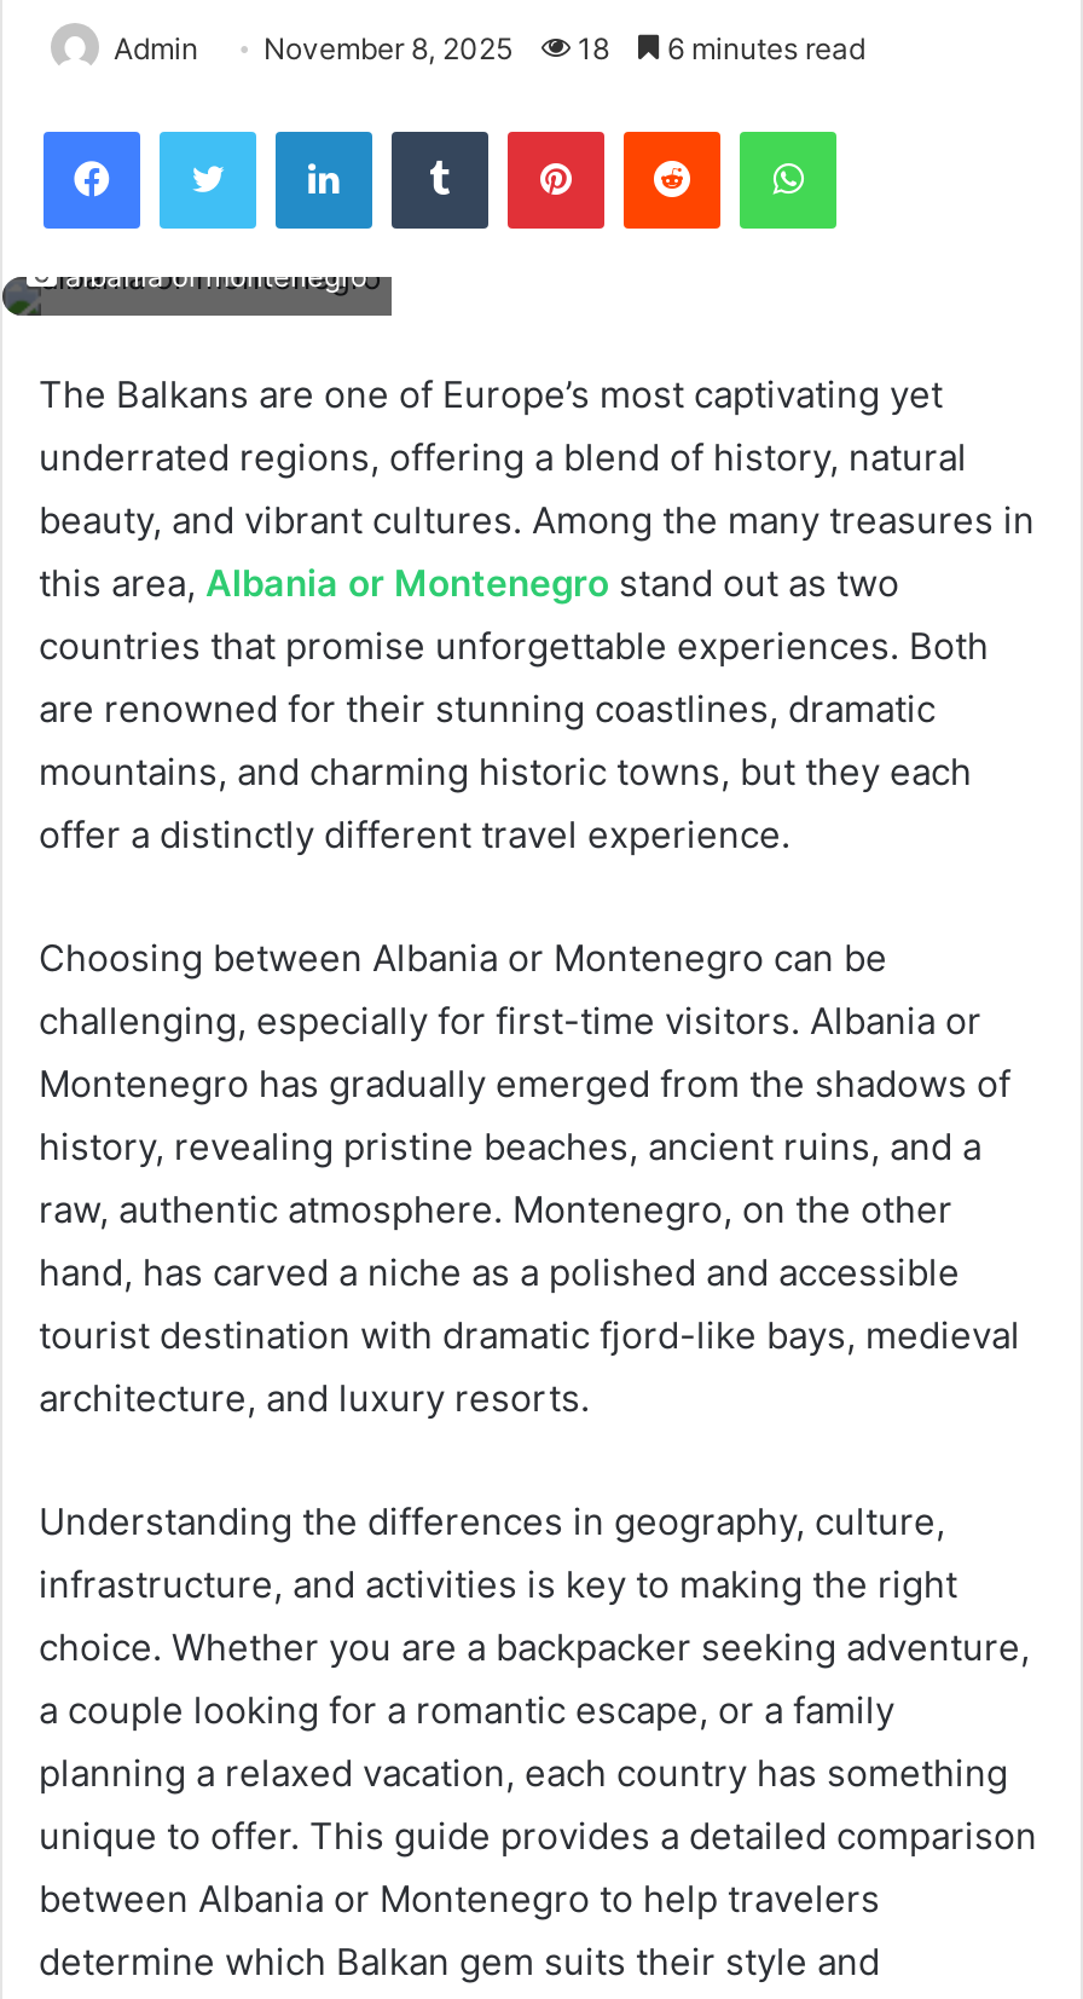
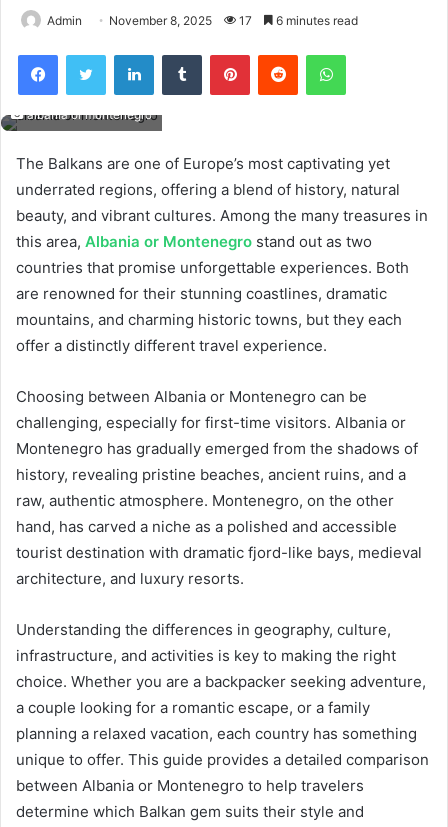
- Admin November 8, 2025 18 6 minutes read
+ Admin November 8, 2025 17 6 minutes read
